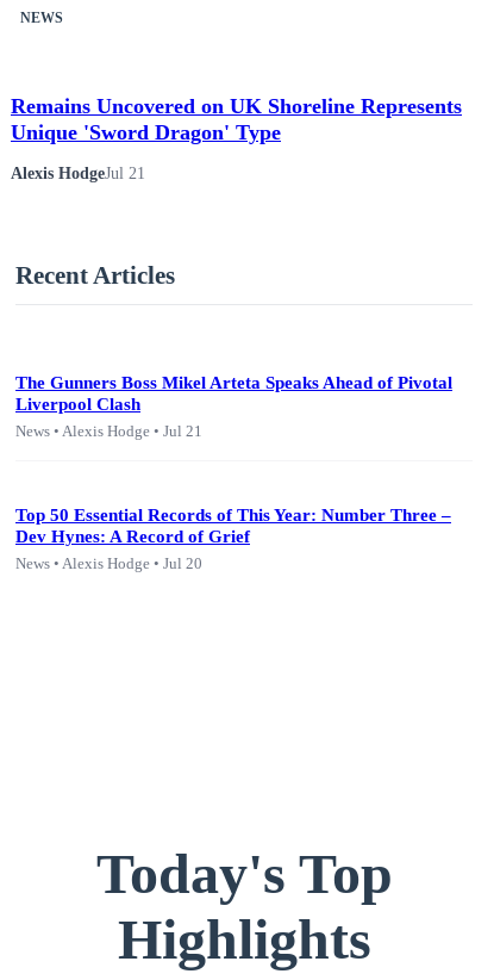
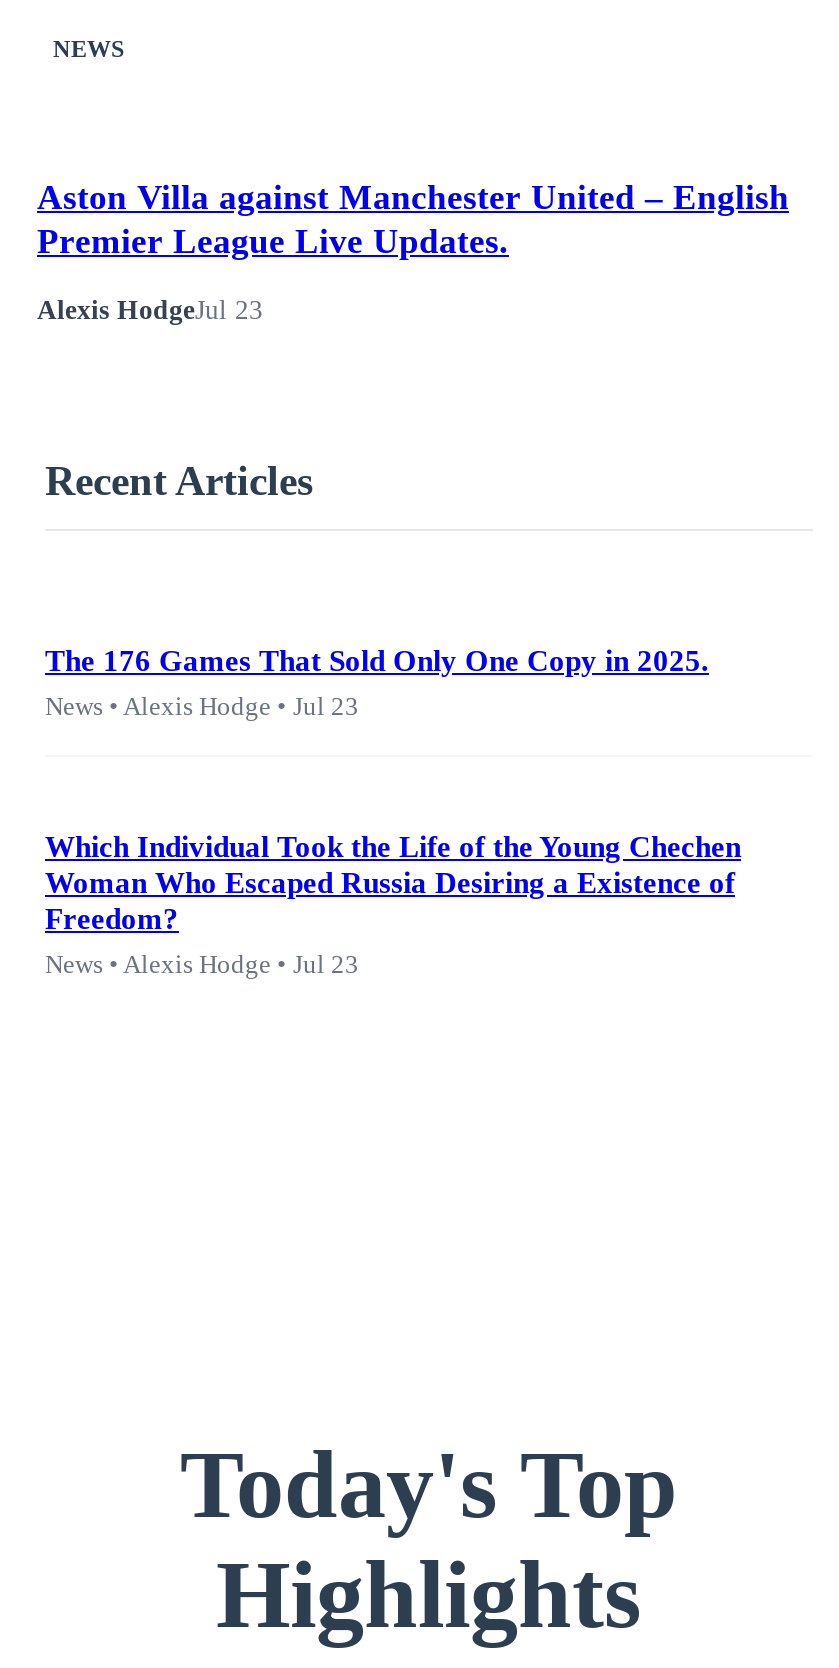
- Remains Uncovered on UK Shoreline Represents
- Unique 'Sword Dragon' Type
+ Aston Villa against Manchester United – English
+ Premier League Live Updates.

- Alexis HodgeJul 21
+ Alexis HodgeJul 23

- The Gunners Boss Mikel Arteta Speaks Ahead of Pivotal
- Liverpool Clash
+ The 176 Games That Sold Only One Copy in 2025.

- News • Alexis Hodge • Jul 21
+ News • Alexis Hodge • Jul 23

- Top 50 Essential Records of This Year: Number Three –
- Dev Hynes: A Record of Grief
+ Which Individual Took the Life of the Young Chechen
+ Woman Who Escaped Russia Desiring a Existence of
+ Freedom?

- News • Alexis Hodge • Jul 20
+ News • Alexis Hodge • Jul 23
